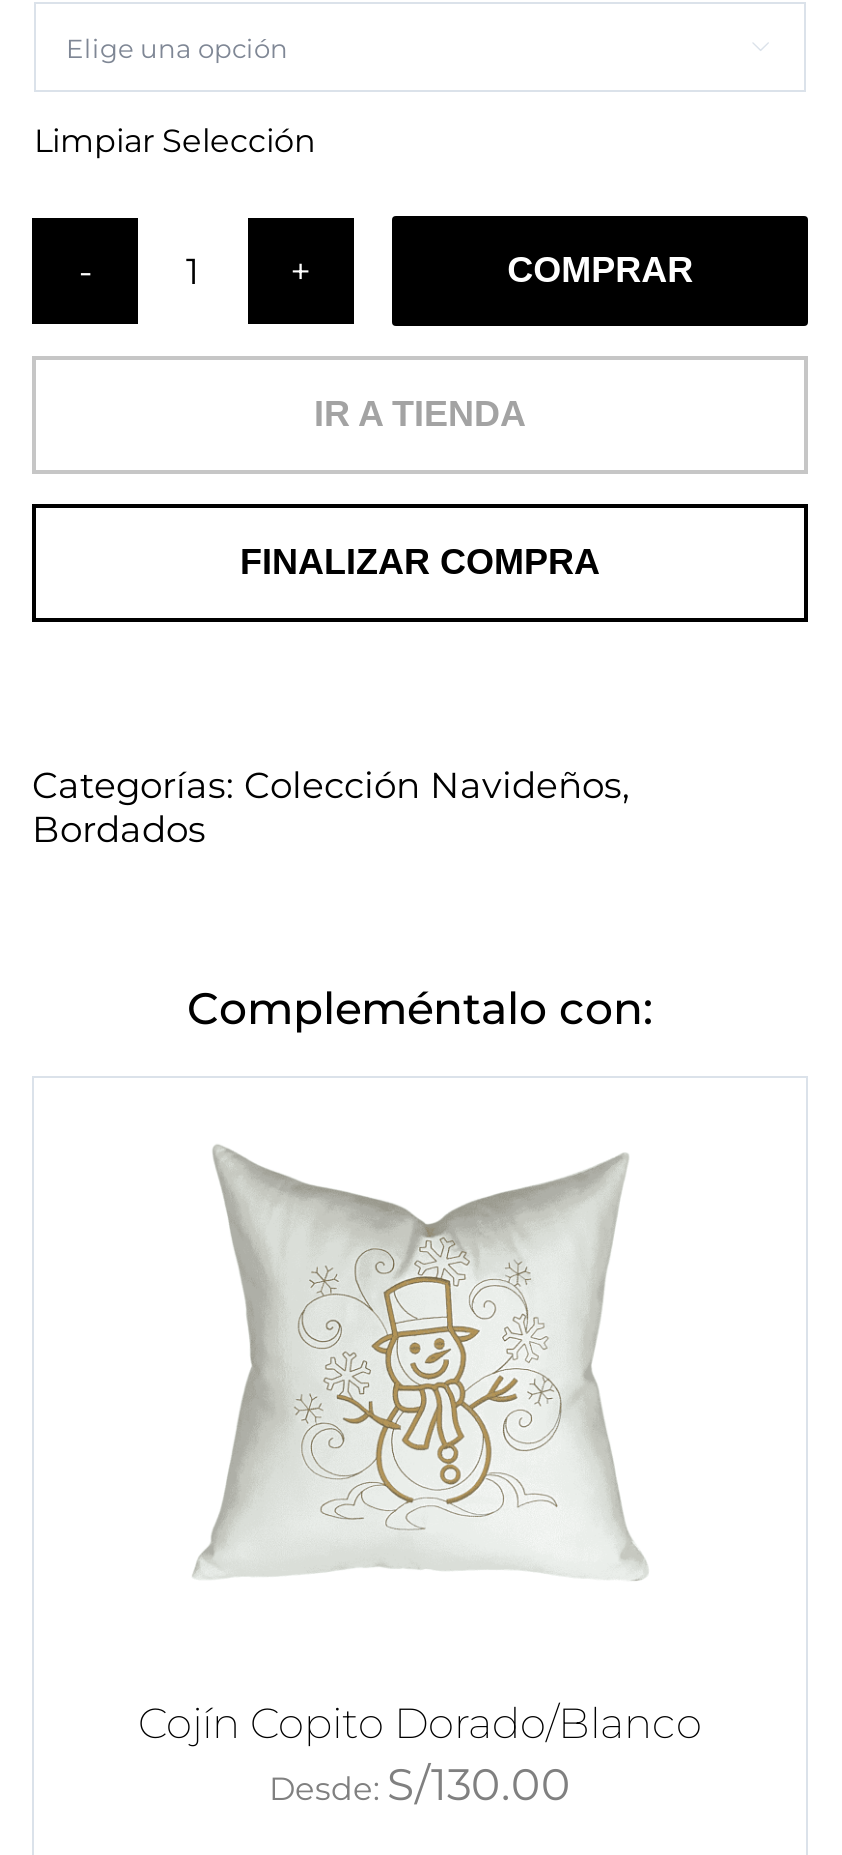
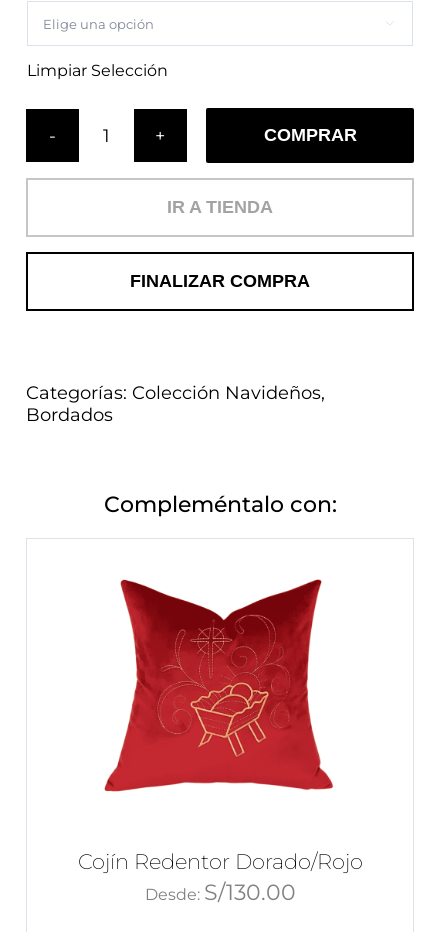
- [image]
+ [image]

- Cojín Copito Dorado/Blanco
+ Cojín Redentor Dorado/Rojo
